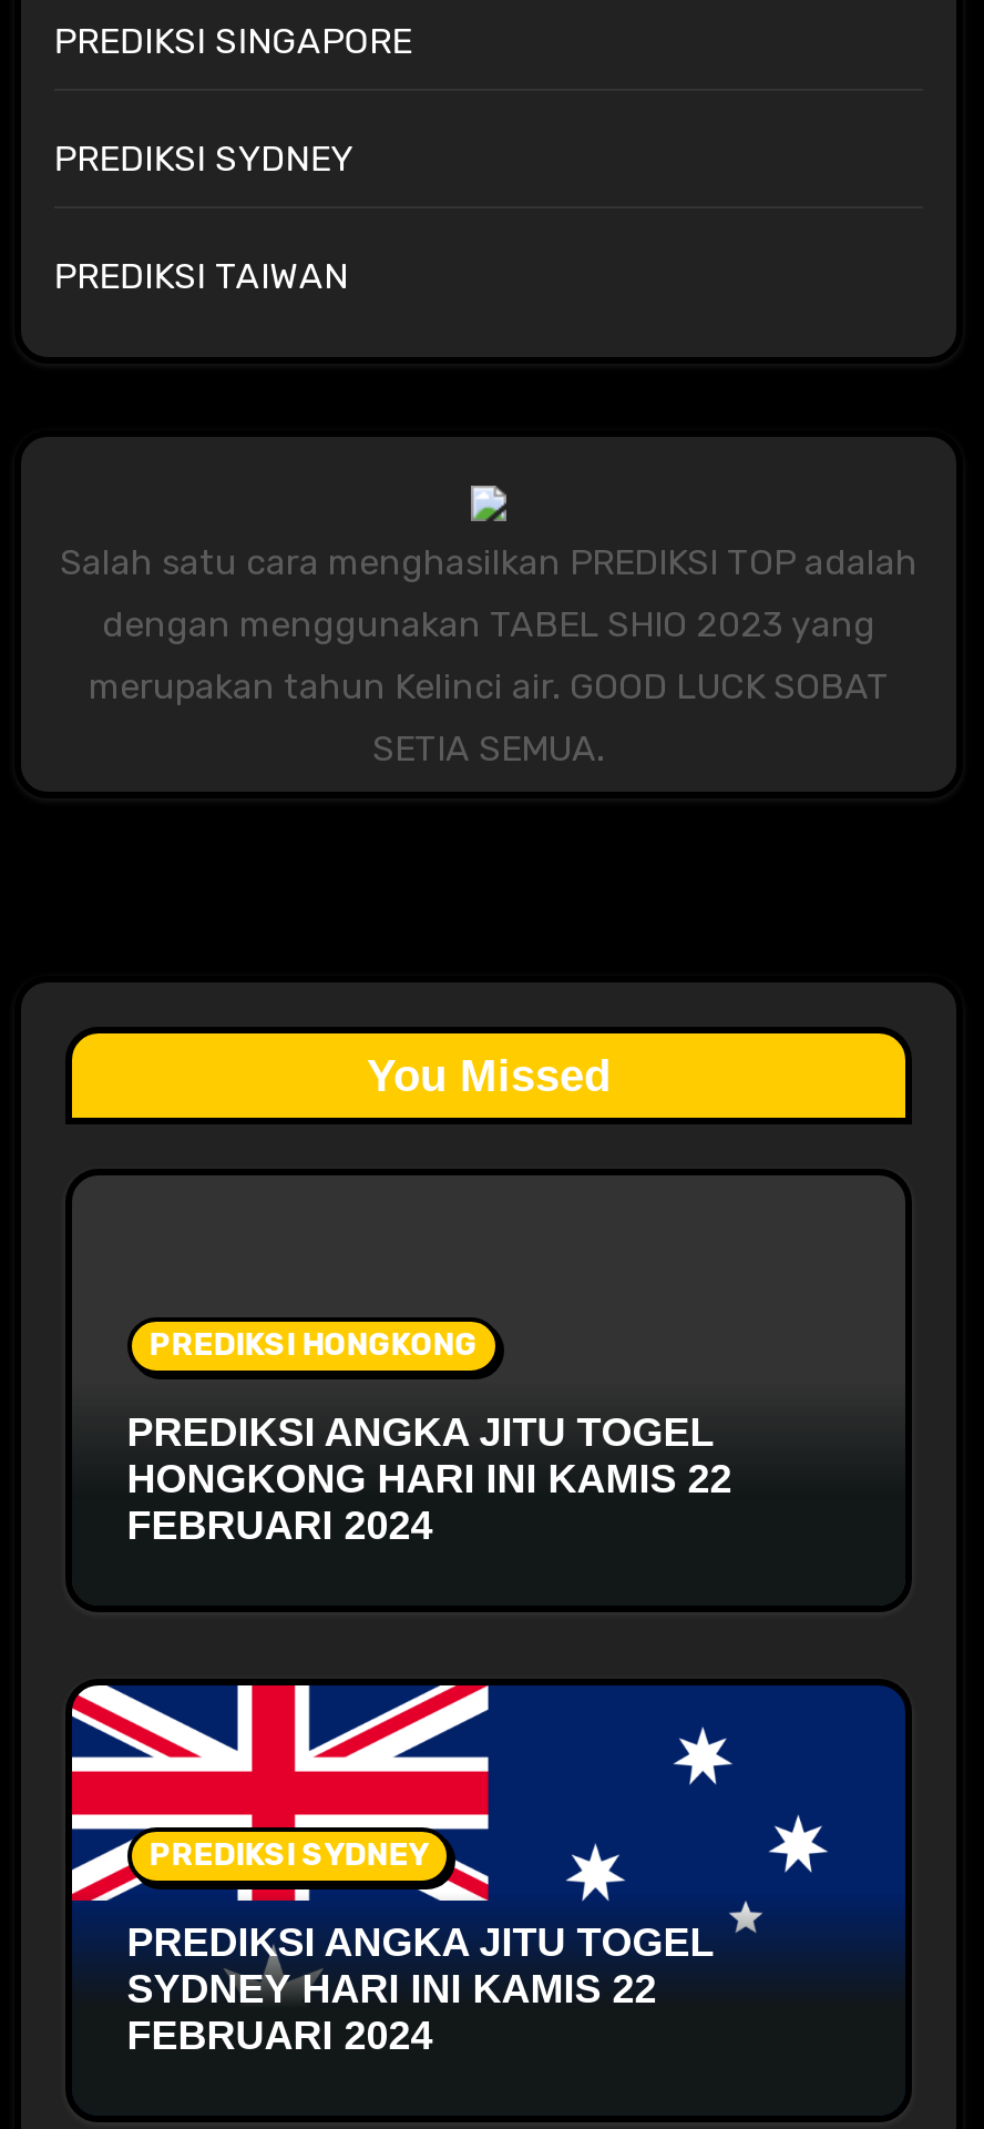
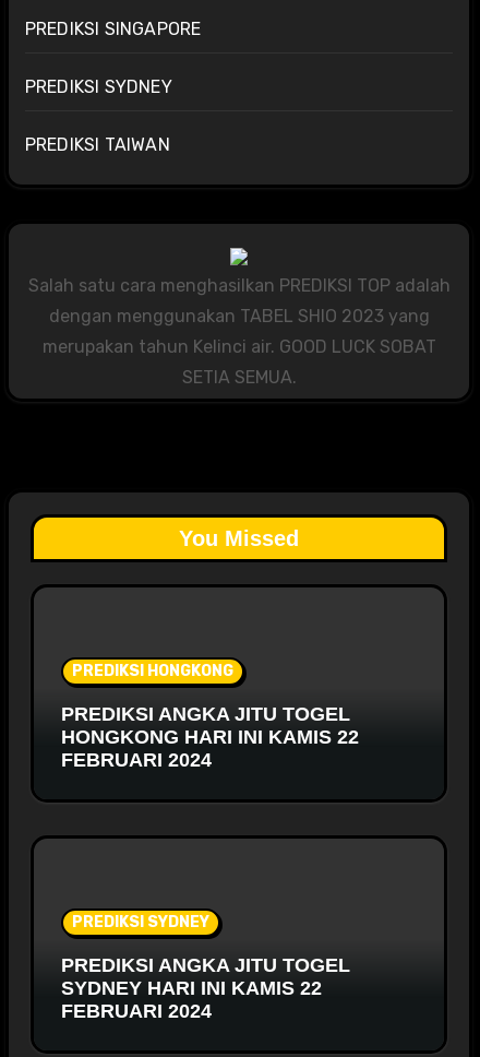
- [image]
+ [image]
